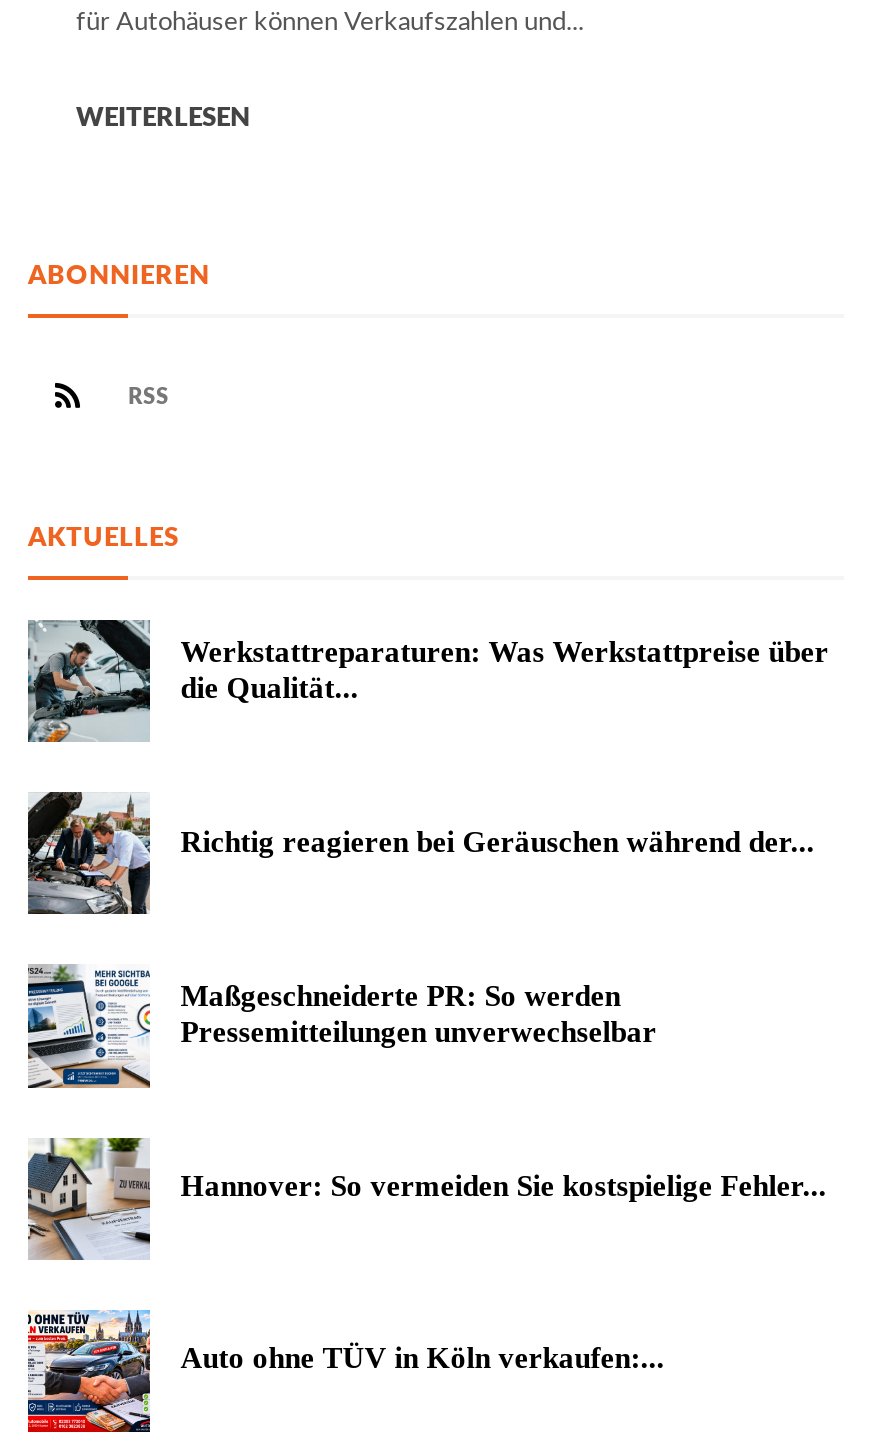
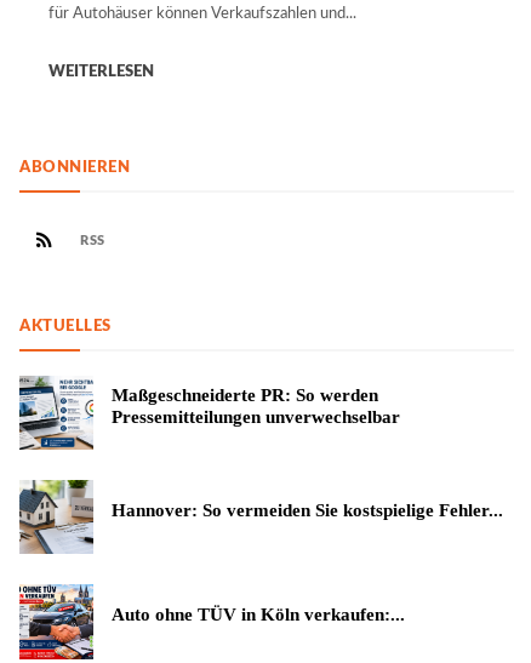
- [image]
- Werkstattreparaturen: Was Werkstattpreise über
- die Qualität...

- [image]
- Richtig reagieren bei Geräuschen während der...
